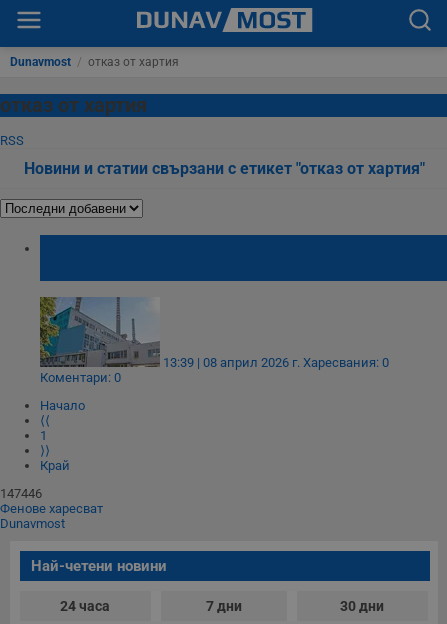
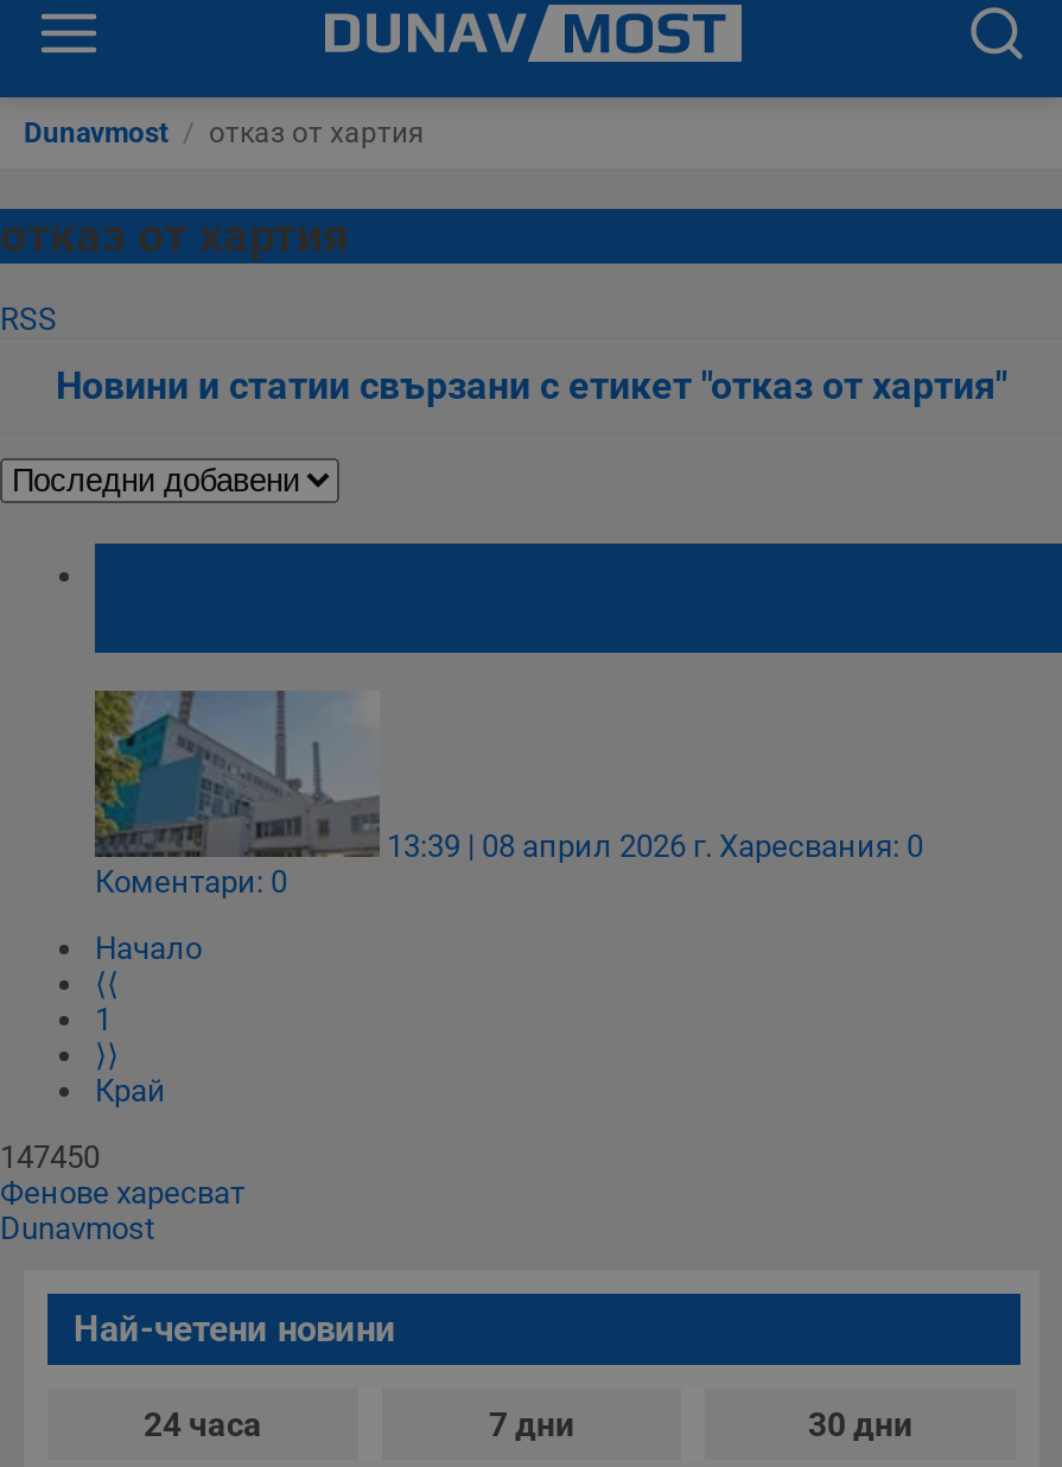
- 147446
+ 147450
